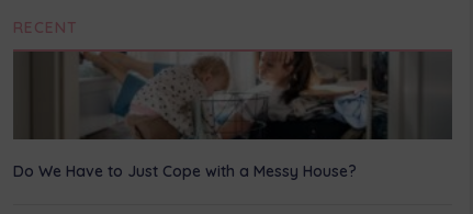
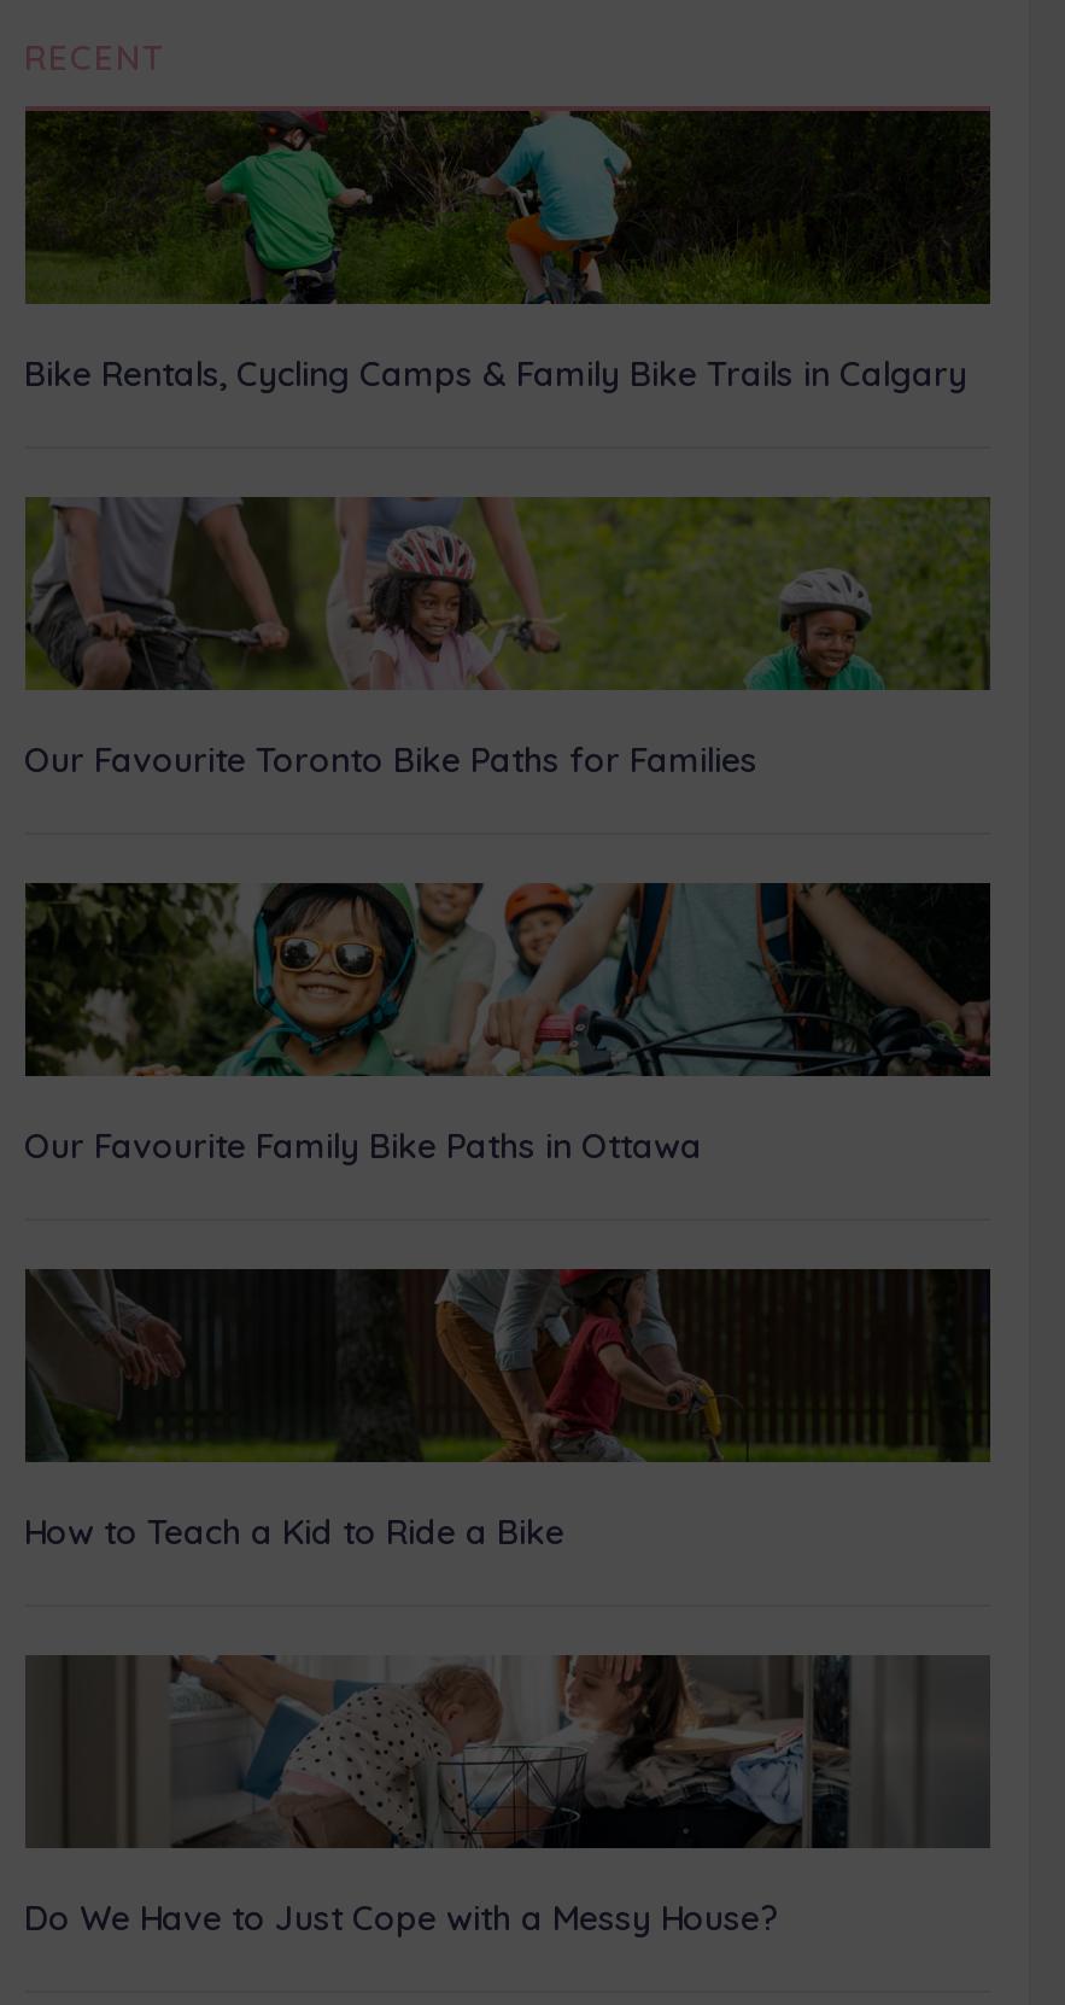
+ [image]
+ Our Favourite Toronto Bike Paths for Families

+ [image]
+ Our Favourite Family Bike Paths in Ottawa

+ [image]
+ How to Teach a Kid to Ride a Bike

+ [image]
+ Bike Rentals, Cycling Camps & Family Bike Trails in Calgary
